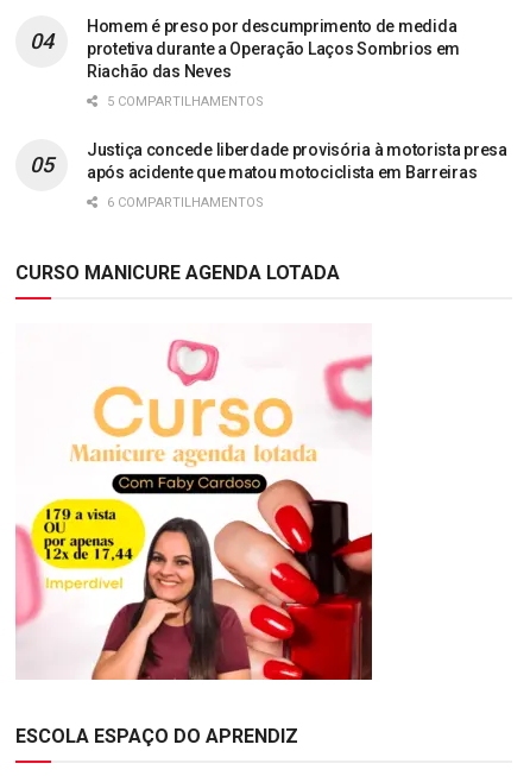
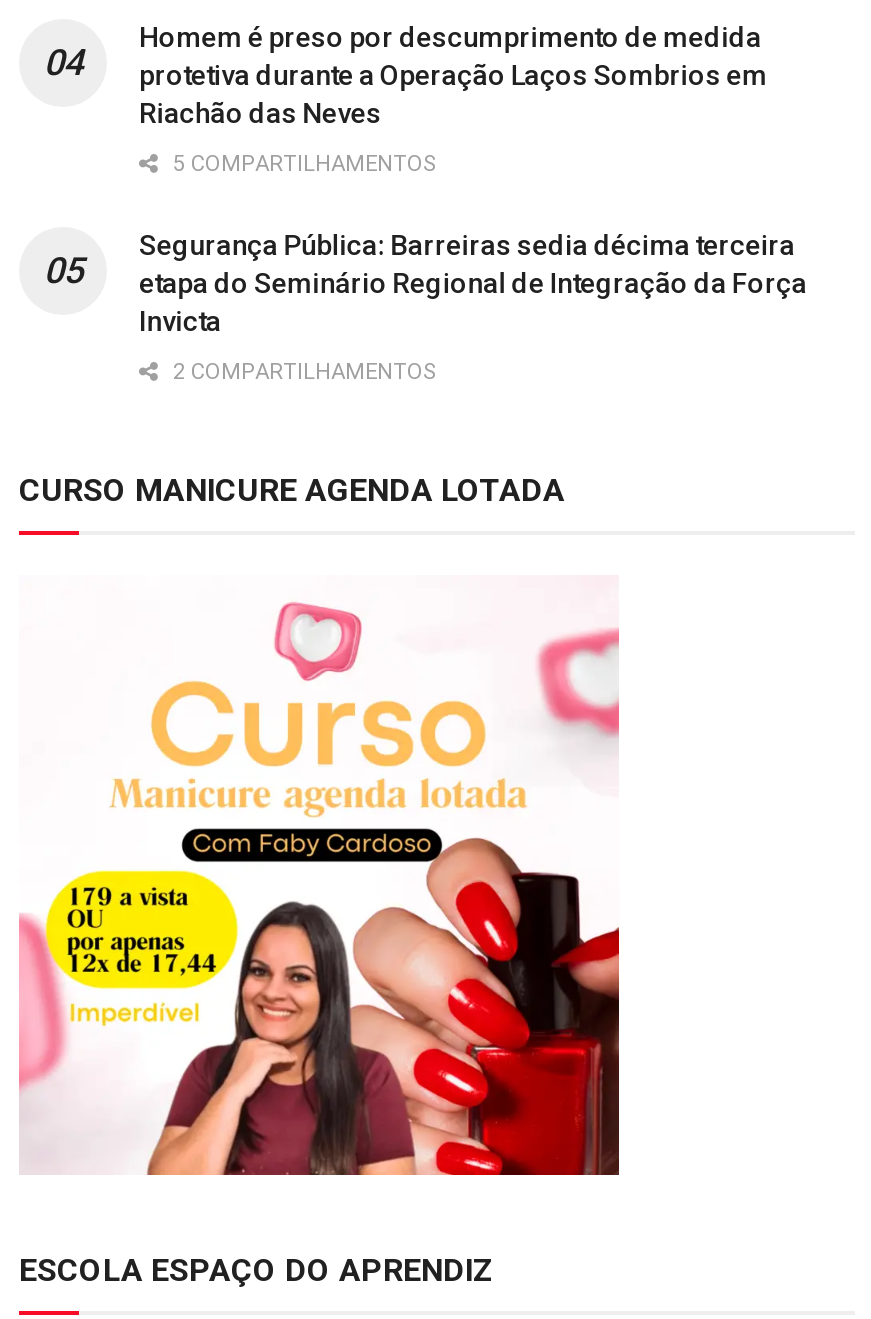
- Justiça concede liberdade provisória à motorista presa
- após acidente que matou motociclista em Barreiras
+ Segurança Pública: Barreiras sedia décima terceira
+ etapa do Seminário Regional de Integração da Força
+ Invicta

- 6 COMPARTILHAMENTOS
+ 2 COMPARTILHAMENTOS
